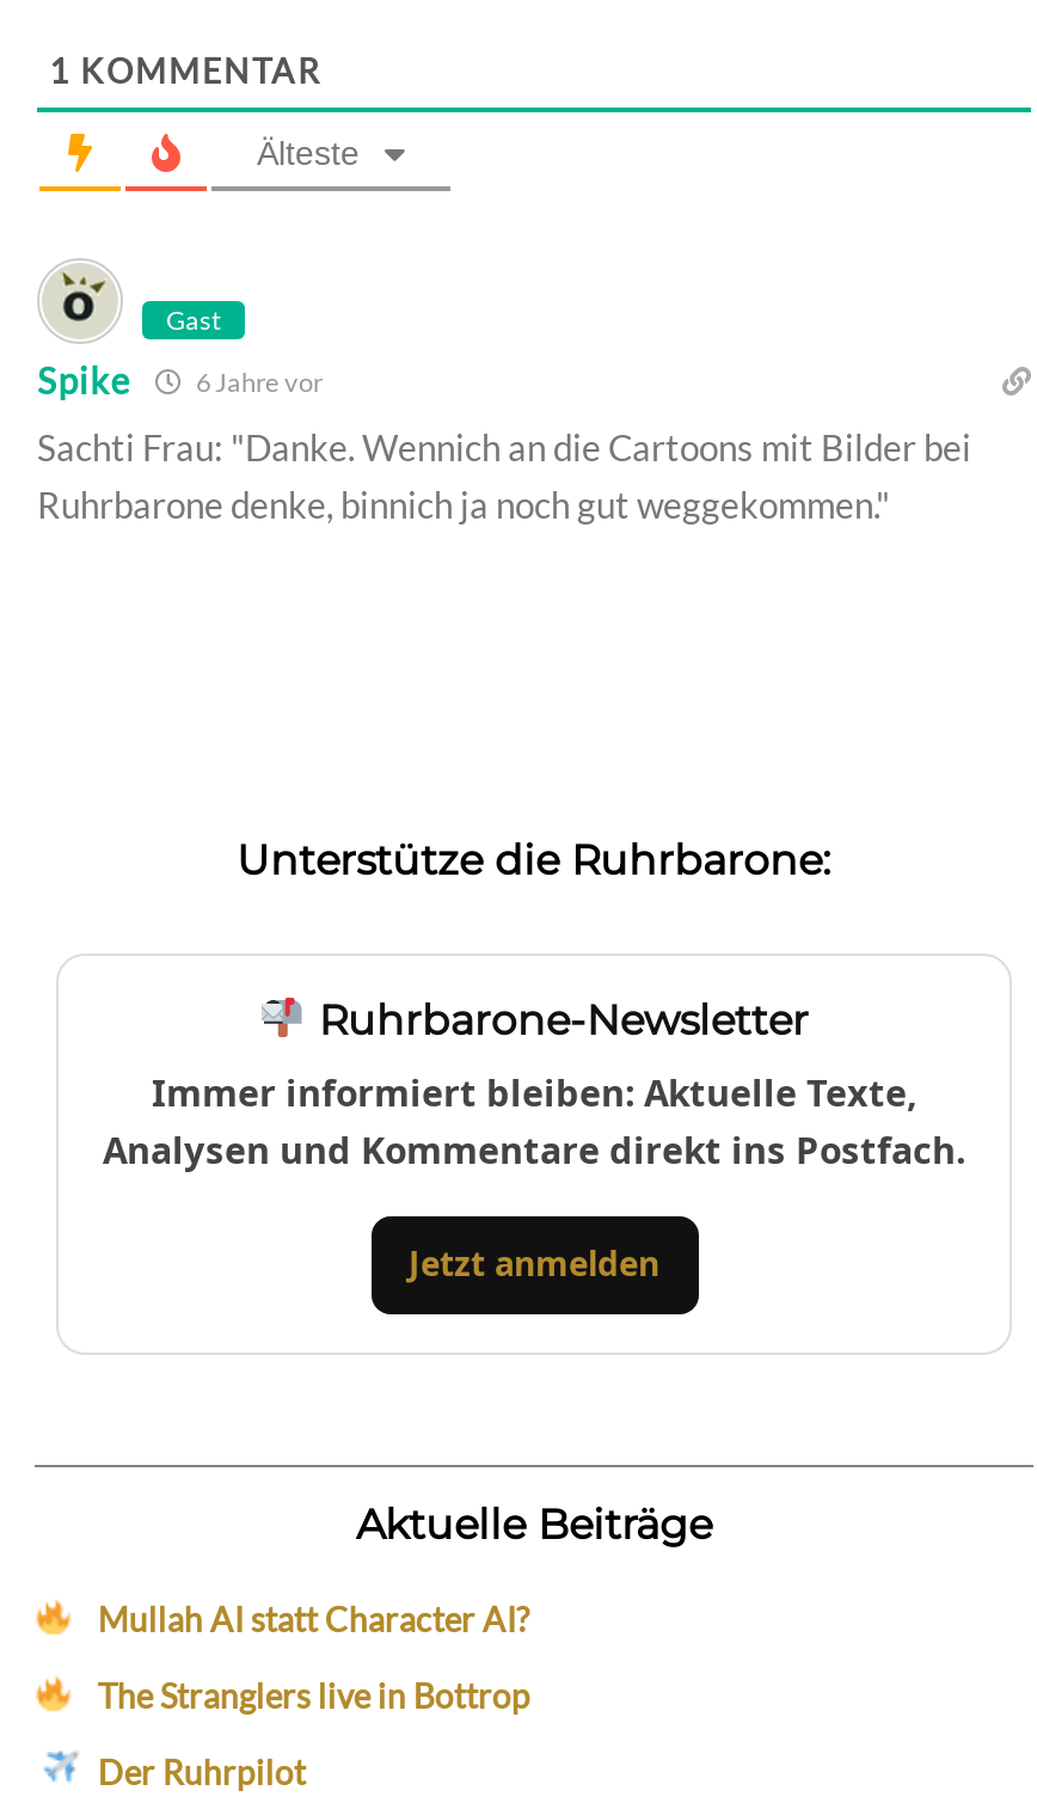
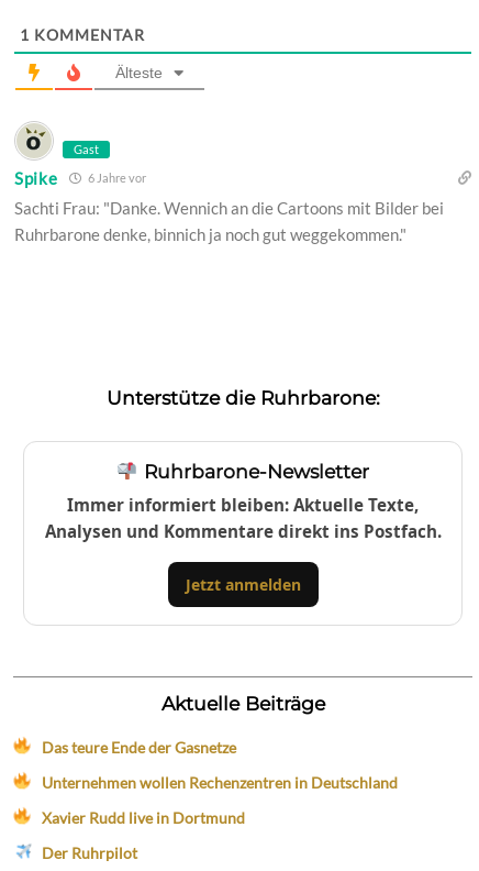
- Mullah AI statt Character AI?
- The Stranglers live in Bottrop
+ Das teure Ende der Gasnetze
+ Unternehmen wollen Rechenzentren in Deutschland
+ Xavier Rudd live in Dortmund
